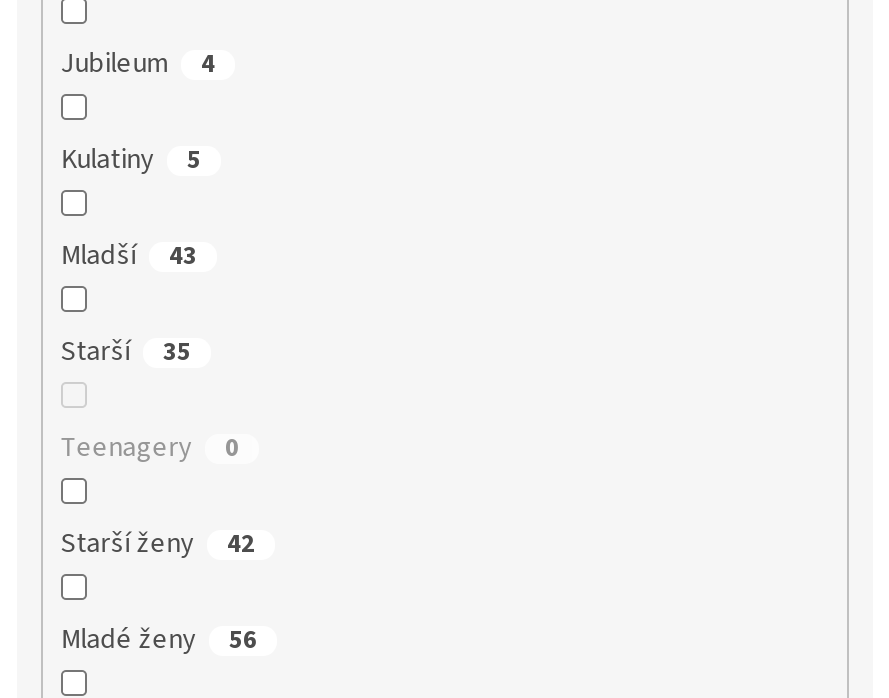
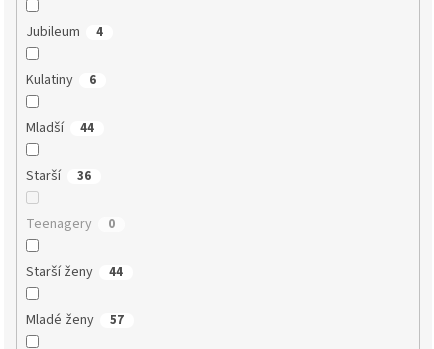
- Kulatiny 5
+ Kulatiny 6

- Mladší 43
+ Mladší 44

- Starší 35
+ Starší 36

- Starší ženy 42
+ Starší ženy 44

- Mladé ženy 56
+ Mladé ženy 57
